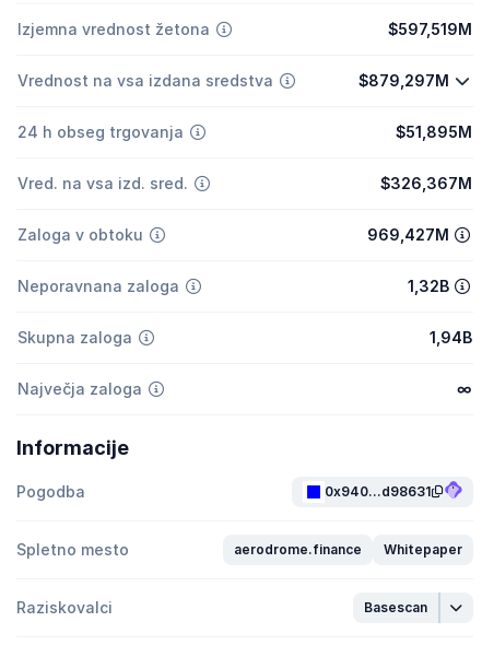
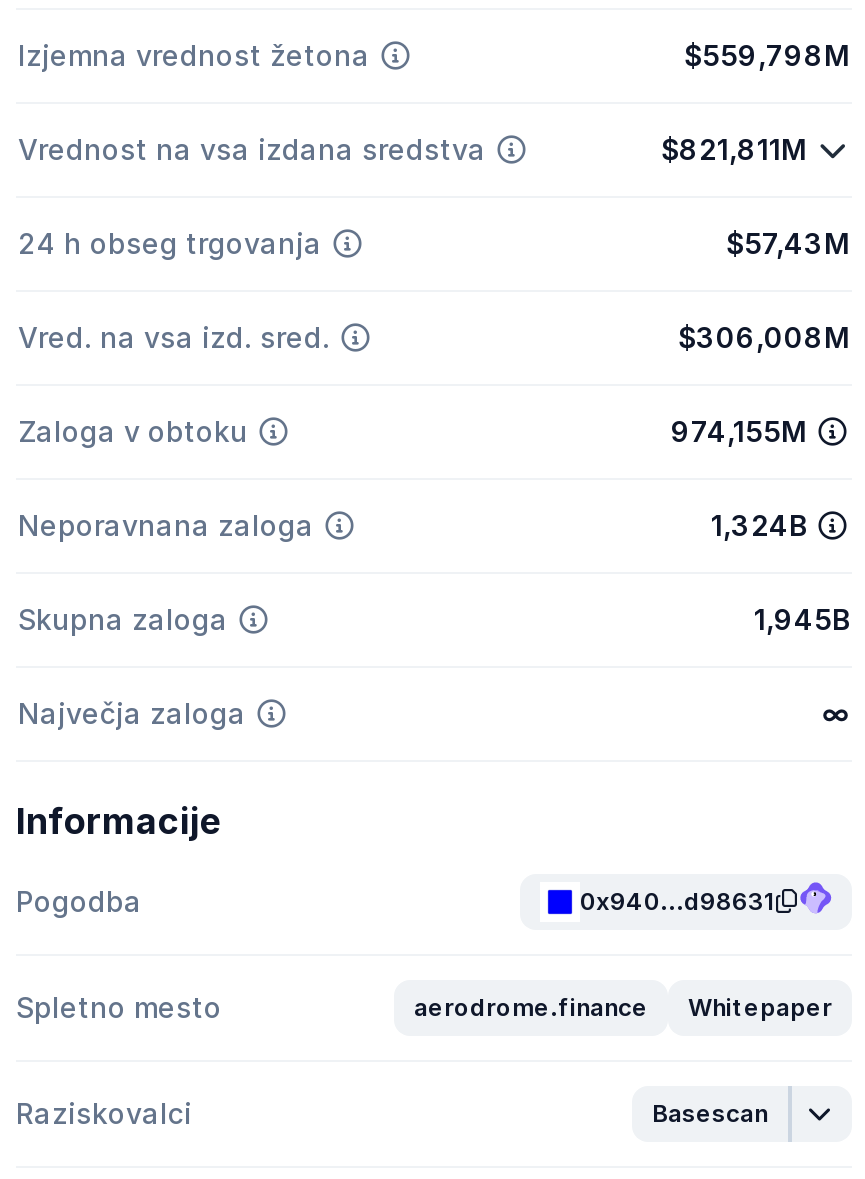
- $597,519M
+ $559,798M

- $879,297M
+ $821,811M

- $51,895M
+ $57,43M

- $326,367M
+ $306,008M

- 969,427M
+ 974,155M

- 1,32B
+ 1,324B

- 1,94B
+ 1,945B
